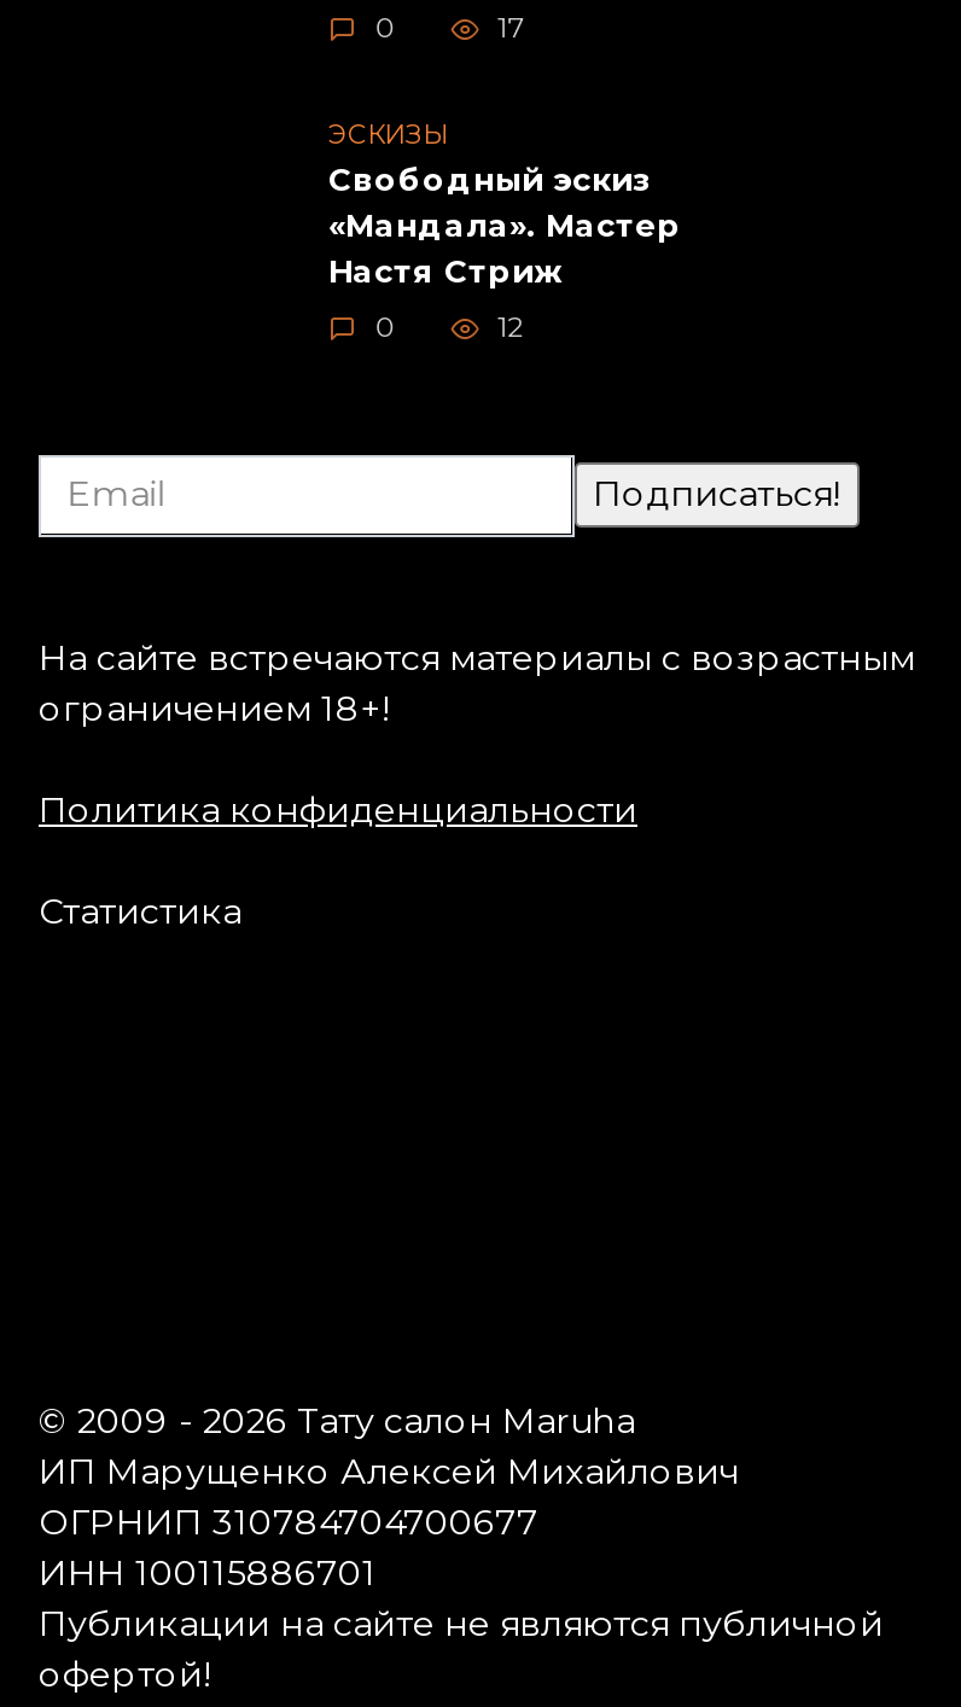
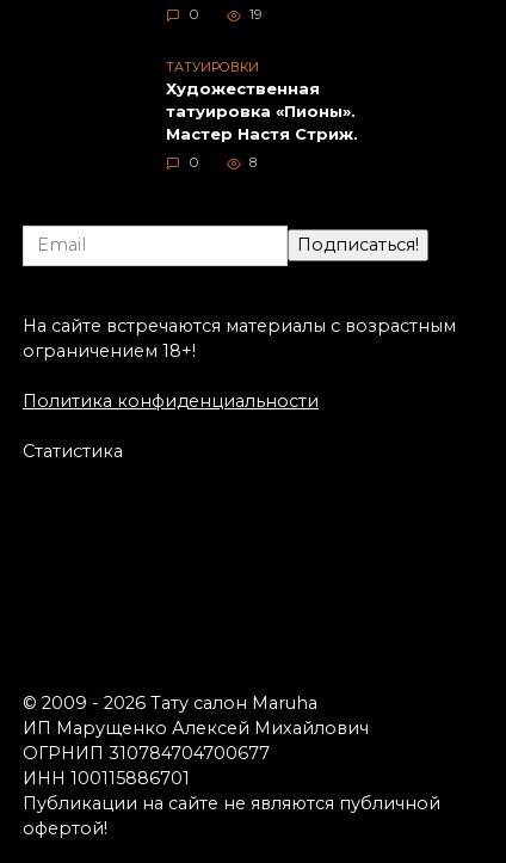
- 17
+ 19

- ЭСКИЗЫ
- Свободный эскиз
- «Мандала». Мастер
- Настя Стриж
+ ТАТУИРОВКИ
+ Художественная
+ татуировка «Пионы».
+ Мастер Настя Стриж.

- 12
+ 8
